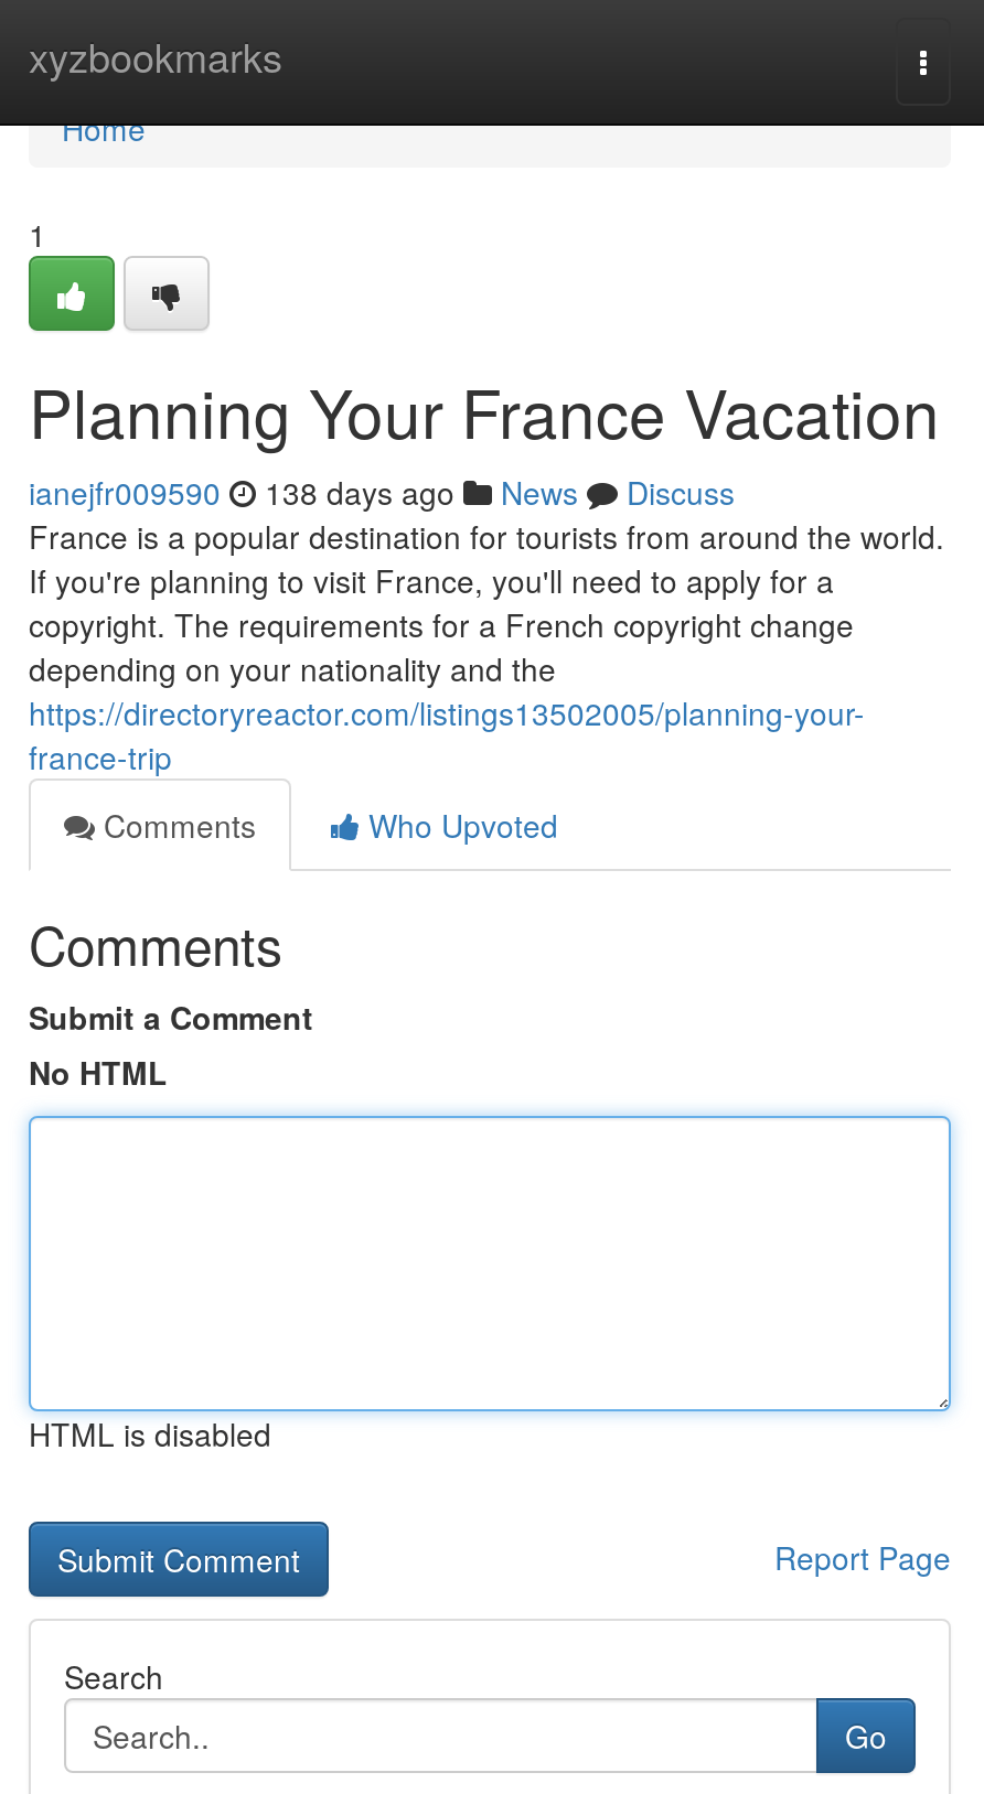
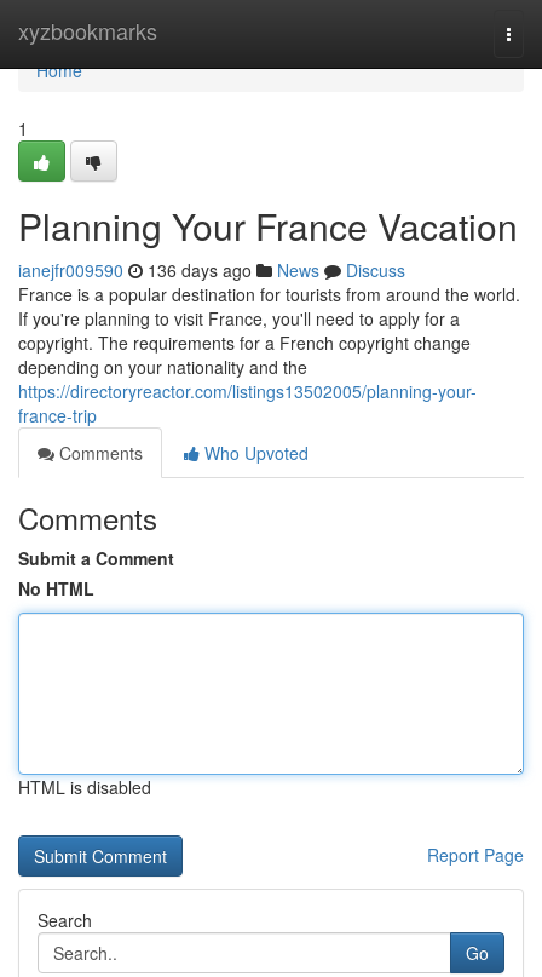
- ianejfr009590 138 days ago News Discuss
+ ianejfr009590 136 days ago News Discuss
